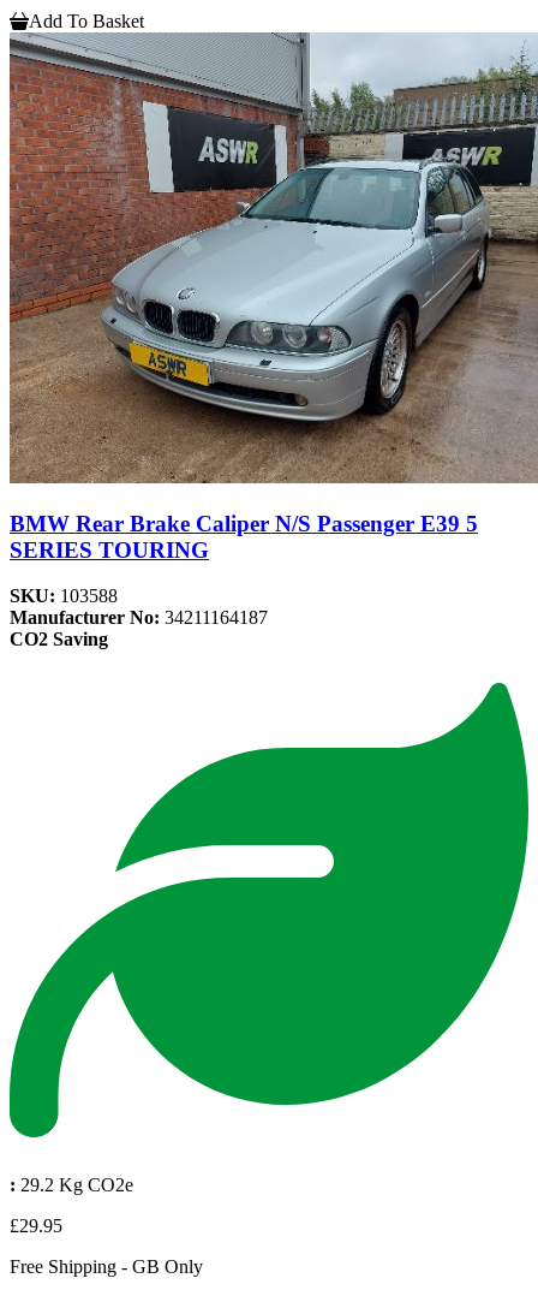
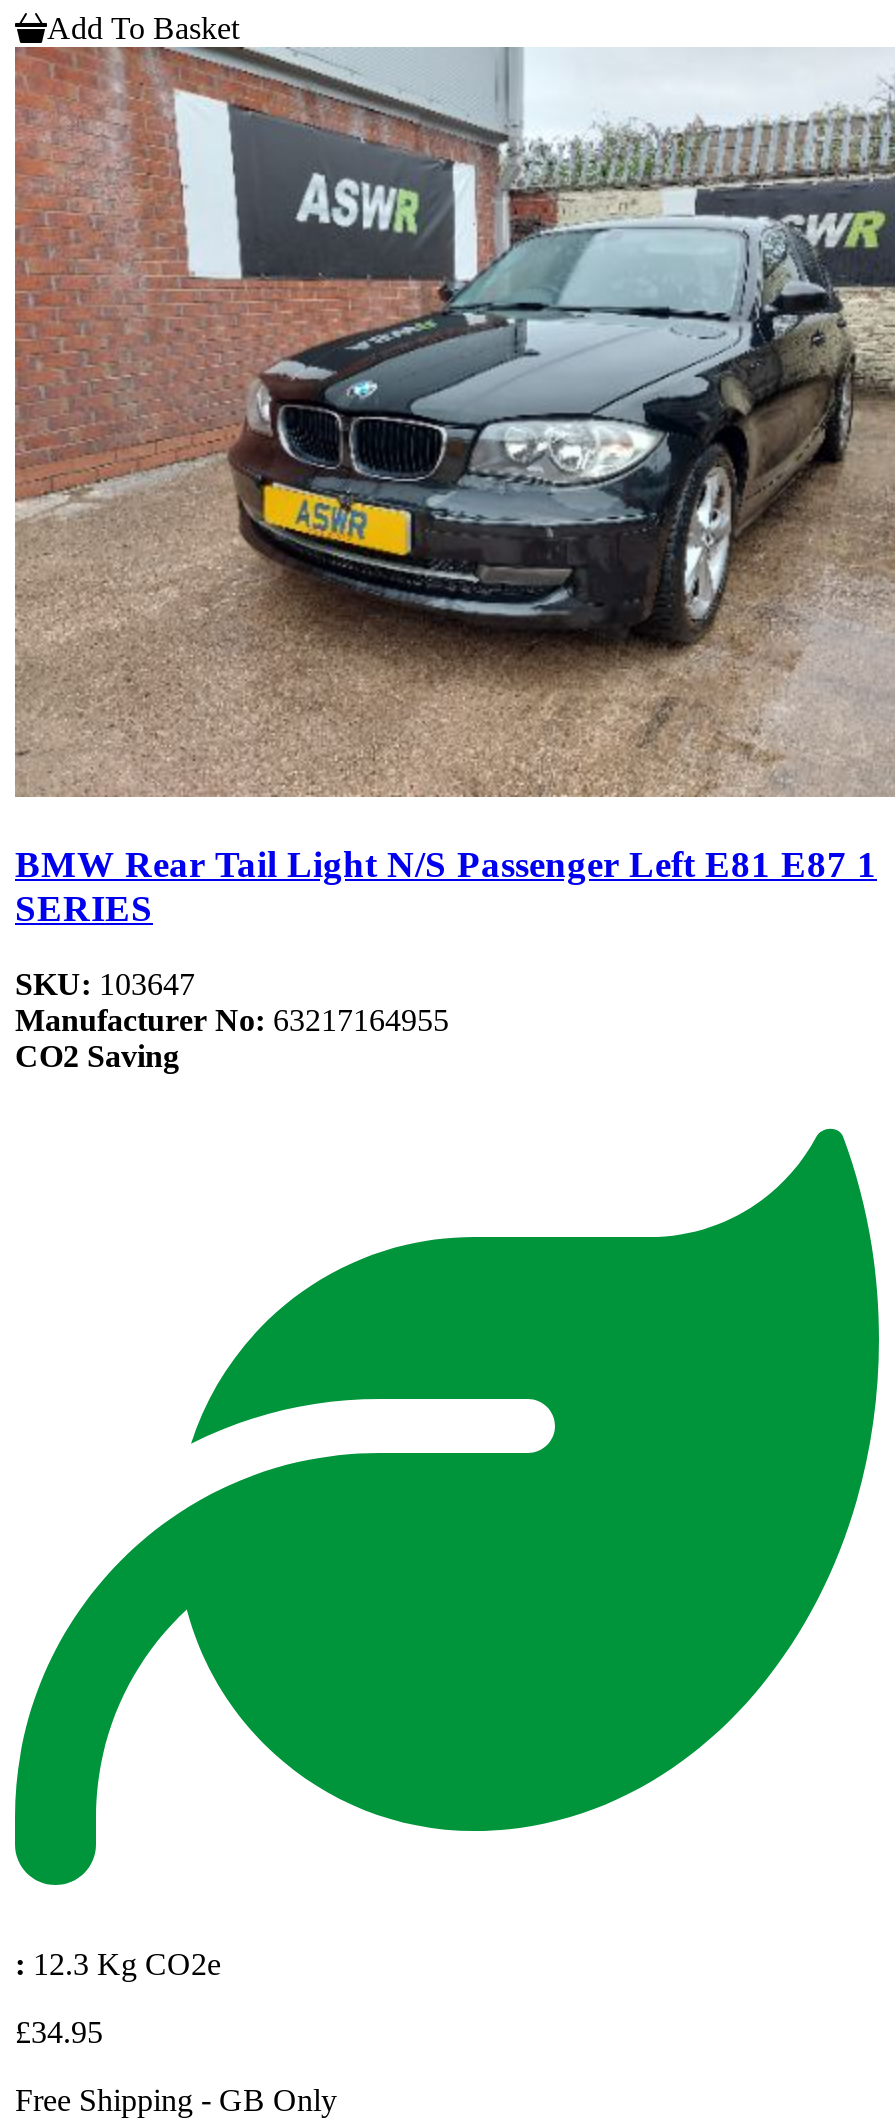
- [image]
- BMW Rear Brake Caliper N/S Passenger E39 5
- SERIES TOURING
+ [image]
+ BMW Rear Tail Light N/S Passenger Left E81 E87 1
+ SERIES

- SKU: 103588
- Manufacturer No: 34211164187
+ SKU: 103647
+ Manufacturer No: 63217164955

- : 29.2 Kg CO2e
+ : 12.3 Kg CO2e

- £29.95
+ £34.95
